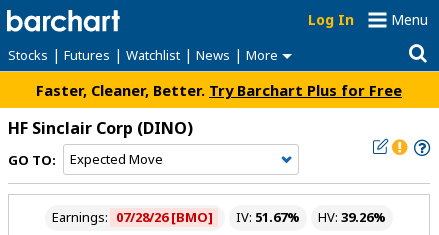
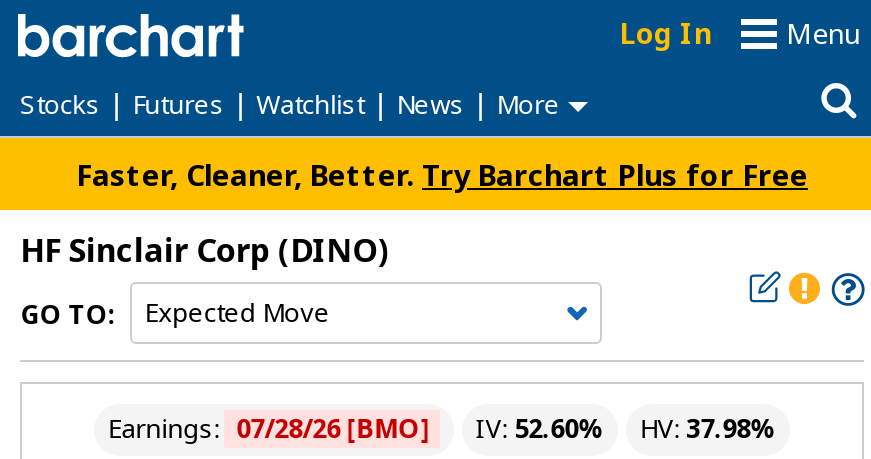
- IV: 51.67%
+ IV: 52.60%

- HV: 39.26%
+ HV: 37.98%
